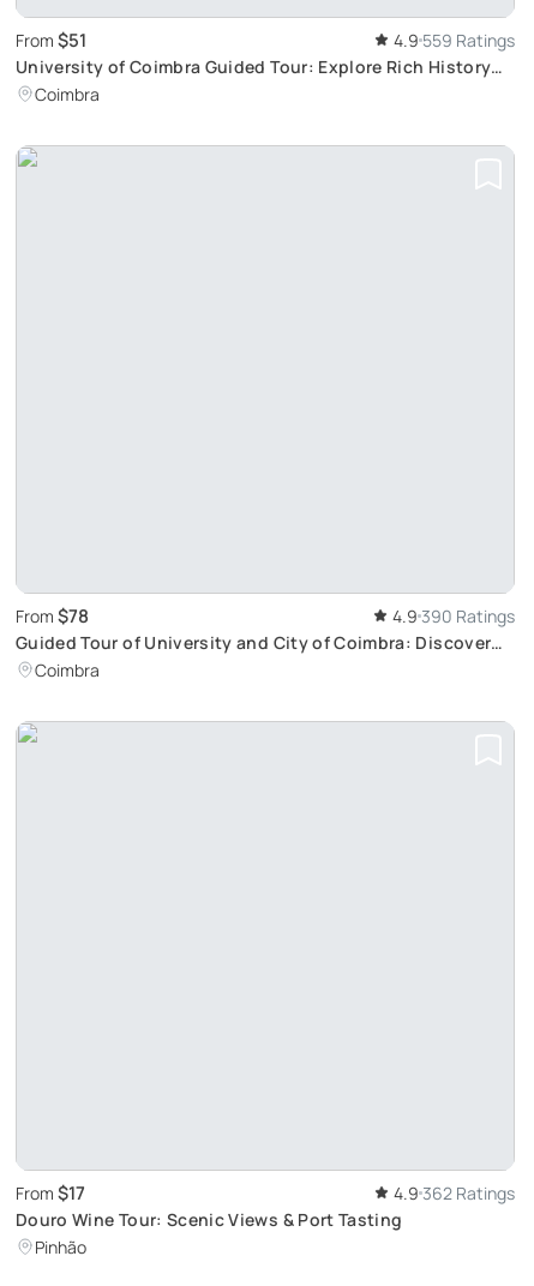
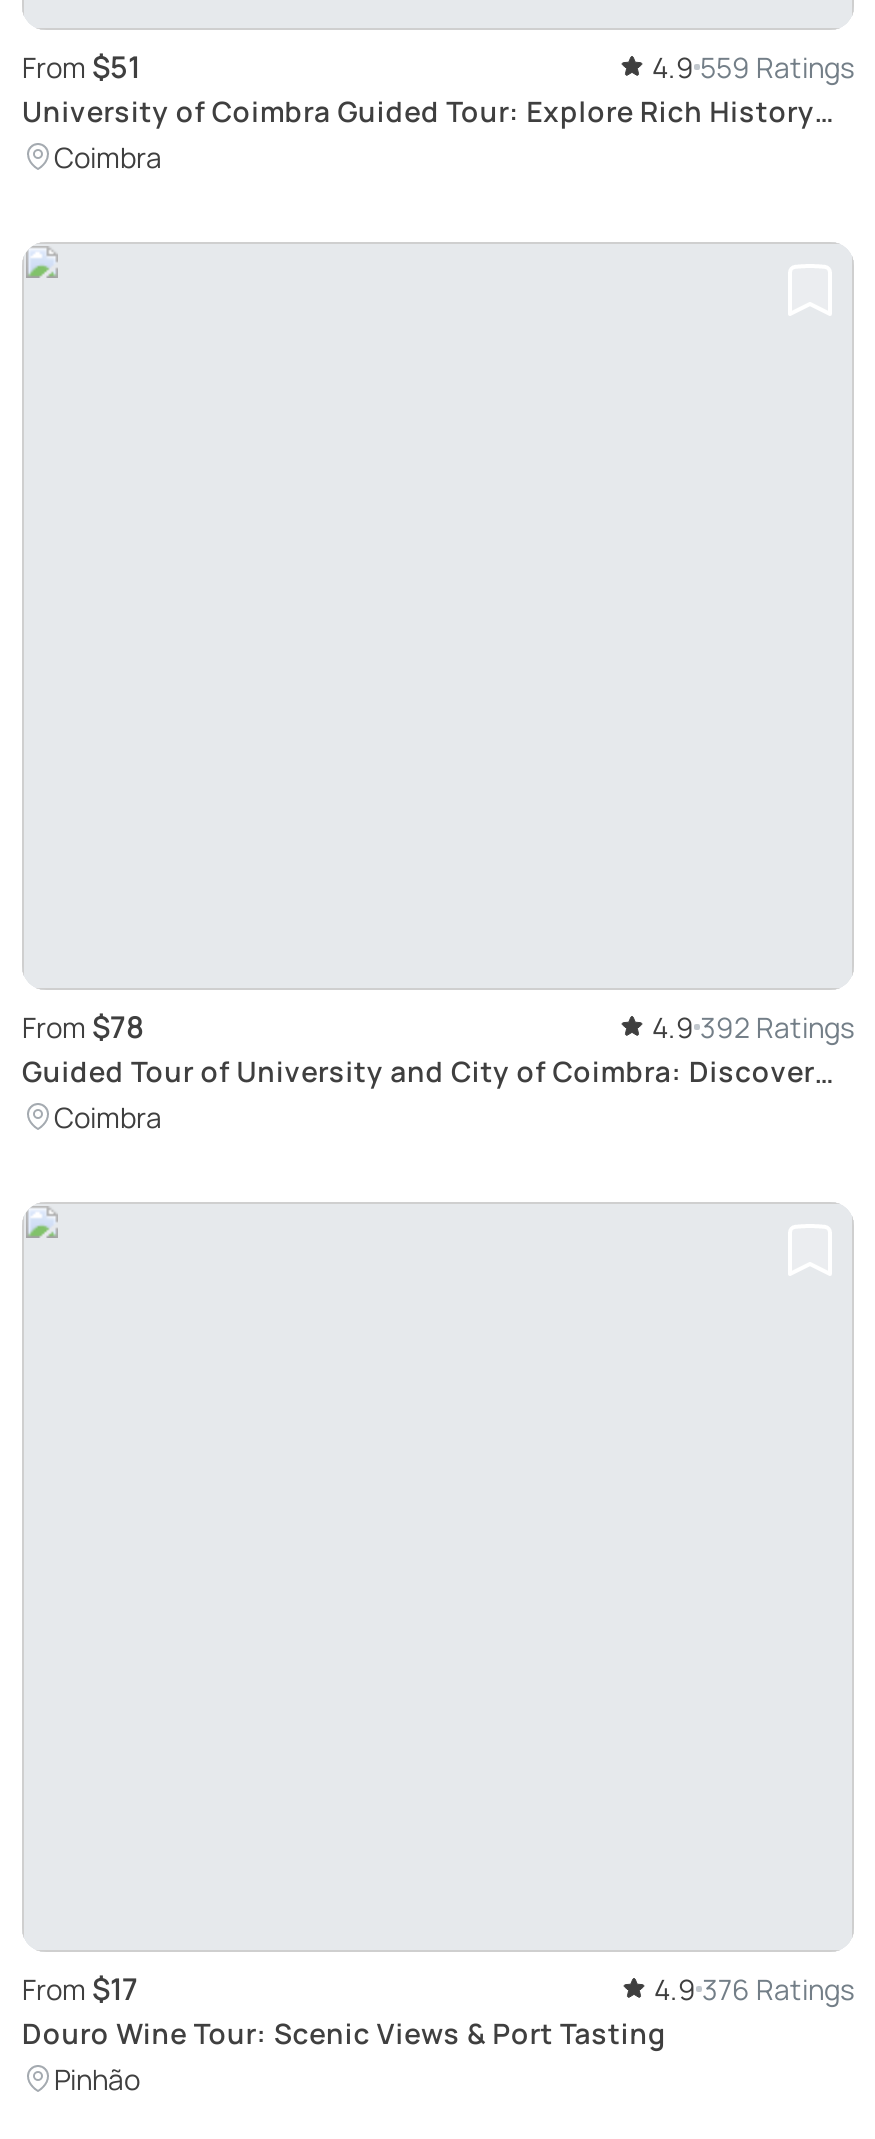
- 4.9 390 Ratings
+ 4.9 392 Ratings

- 4.9 362 Ratings
+ 4.9 376 Ratings
